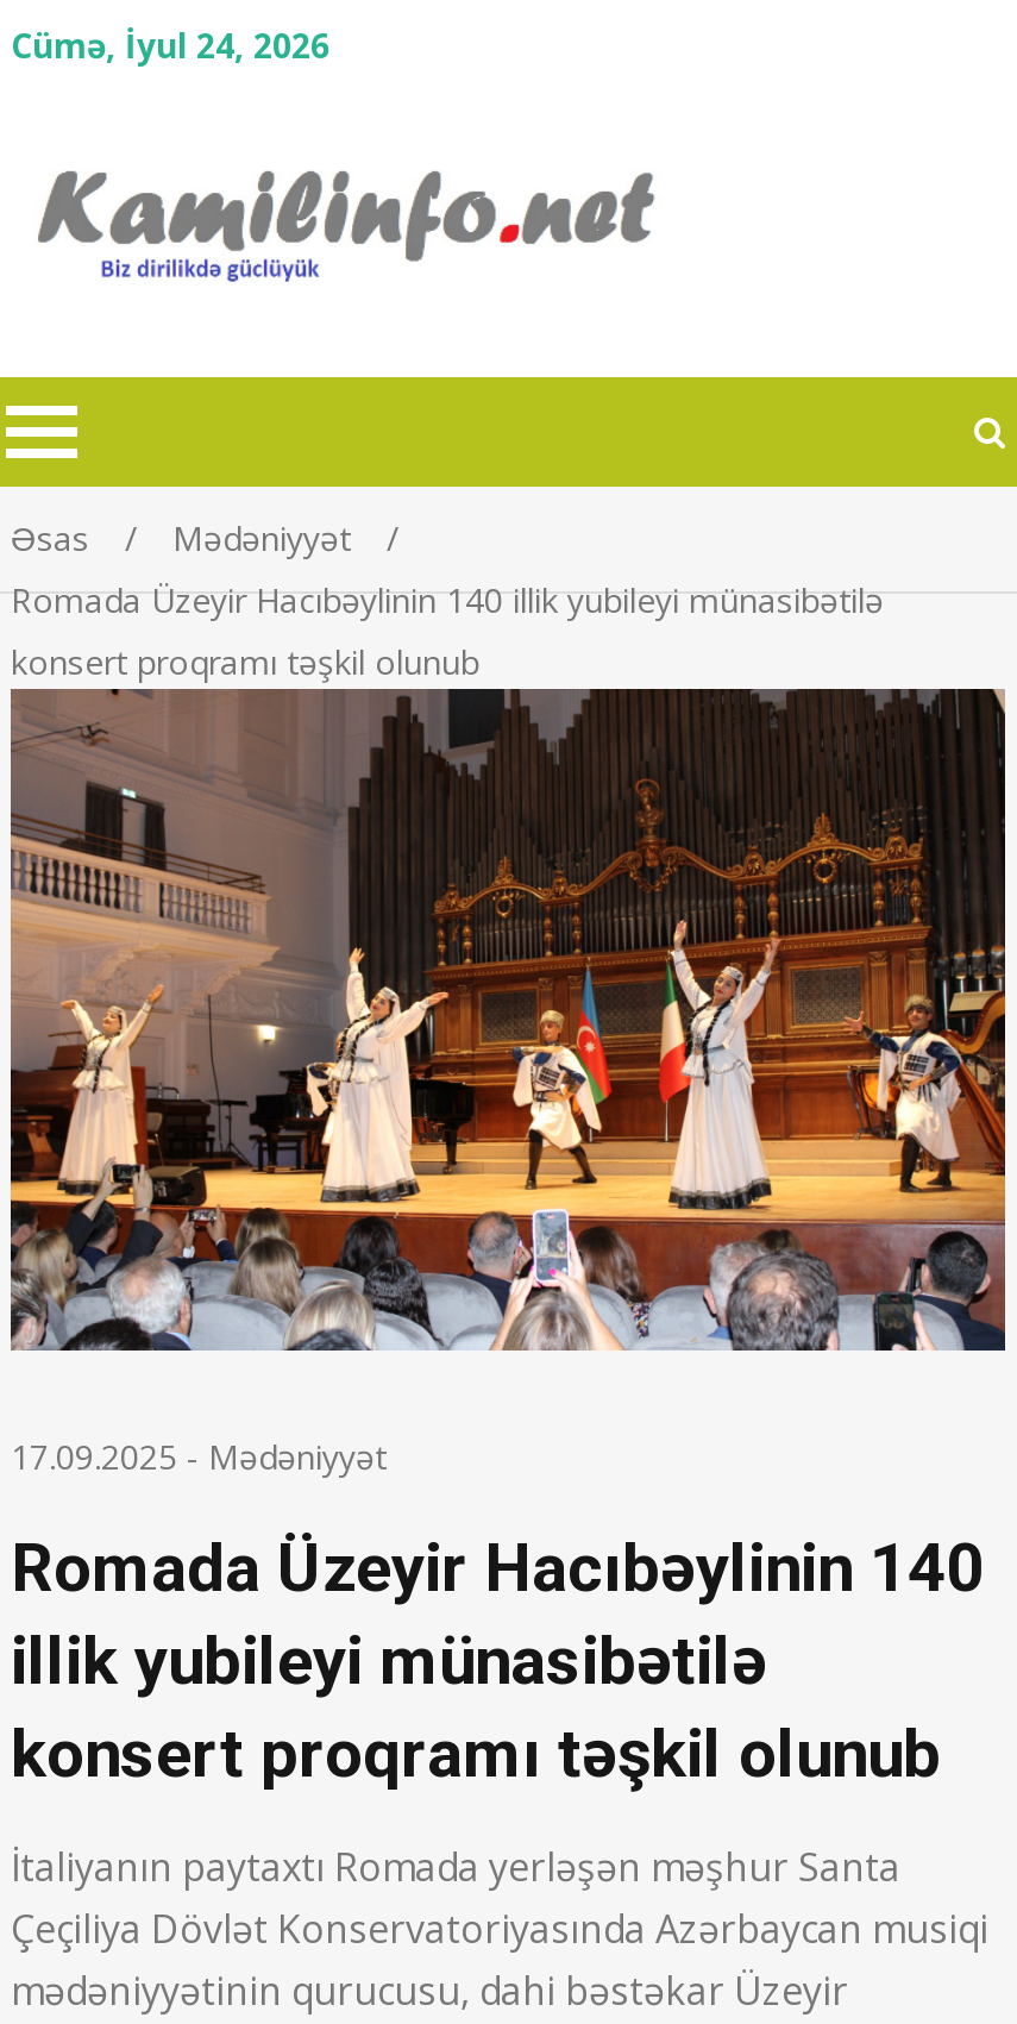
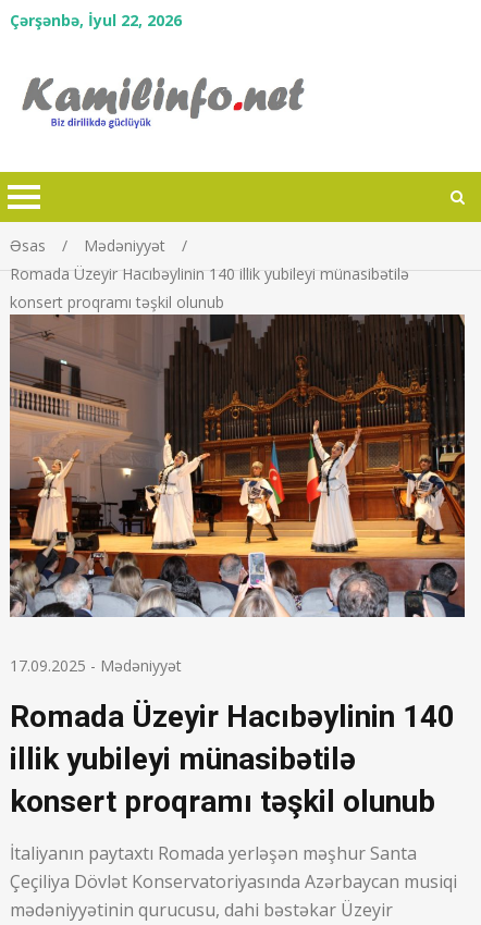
- Cümə, İyul 24, 2026
+ Çərşənbə, İyul 22, 2026
